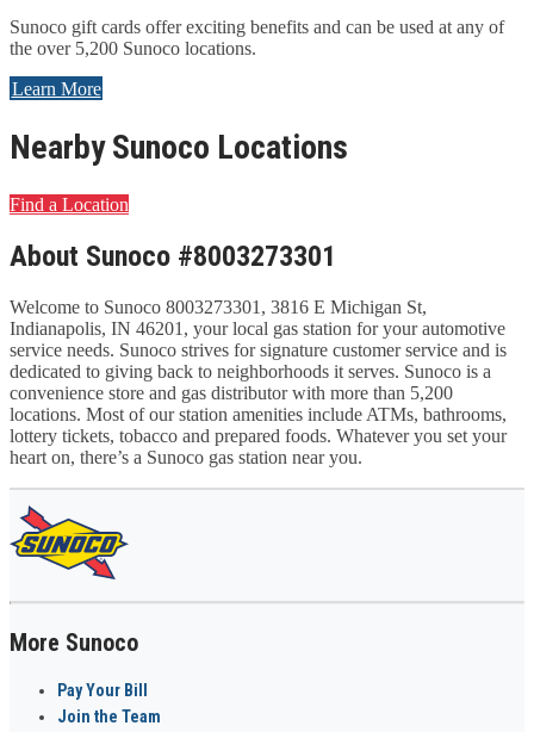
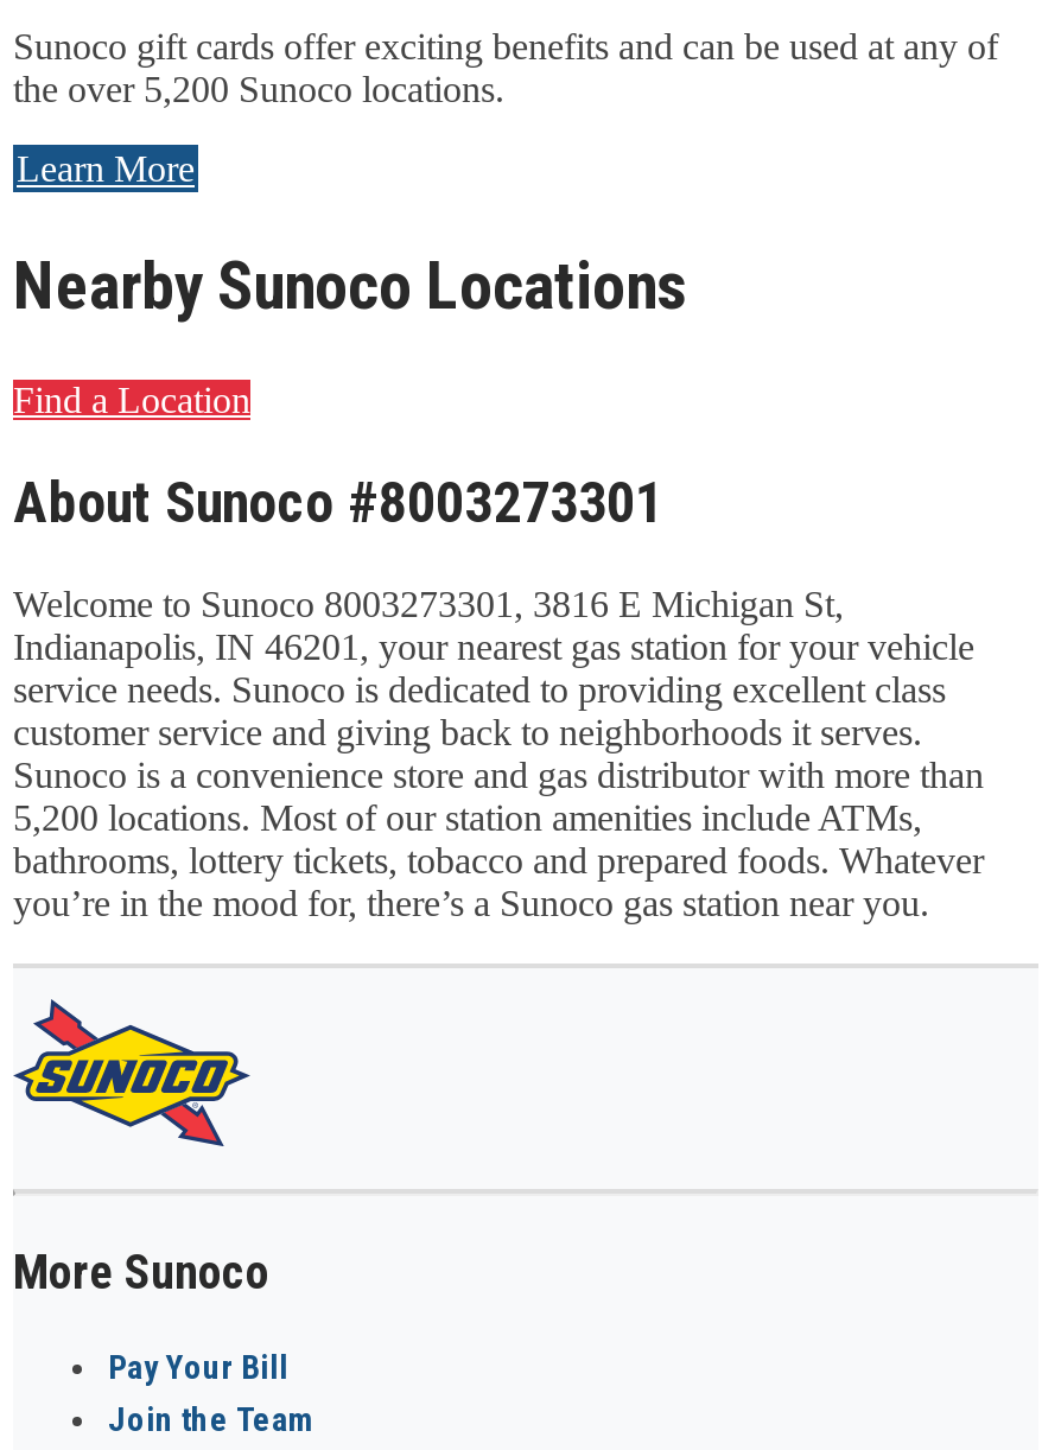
- Indianapolis, IN 46201, your local gas station for your automotive
- service needs. Sunoco strives for signature customer service and is
- dedicated to giving back to neighborhoods it serves. Sunoco is a
- convenience store and gas distributor with more than 5,200
- locations. Most of our station amenities include ATMs, bathrooms,
- lottery tickets, tobacco and prepared foods. Whatever you set your
- heart on, there’s a Sunoco gas station near you.
+ Indianapolis, IN 46201, your nearest gas station for your vehicle
+ service needs. Sunoco is dedicated to providing excellent class
+ customer service and giving back to neighborhoods it serves.
+ Sunoco is a convenience store and gas distributor with more than
+ 5,200 locations. Most of our station amenities include ATMs,
+ bathrooms, lottery tickets, tobacco and prepared foods. Whatever
+ you’re in the mood for, there’s a Sunoco gas station near you.
